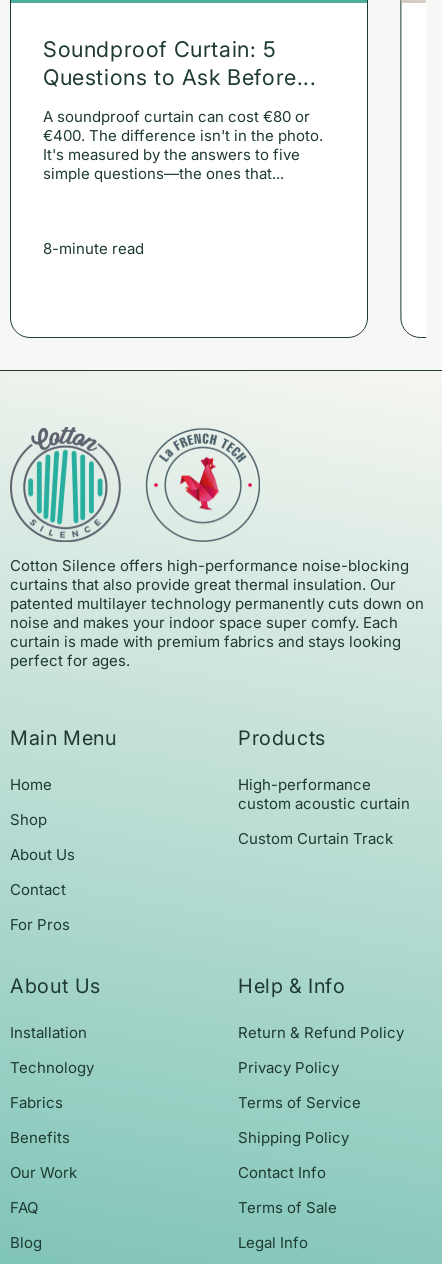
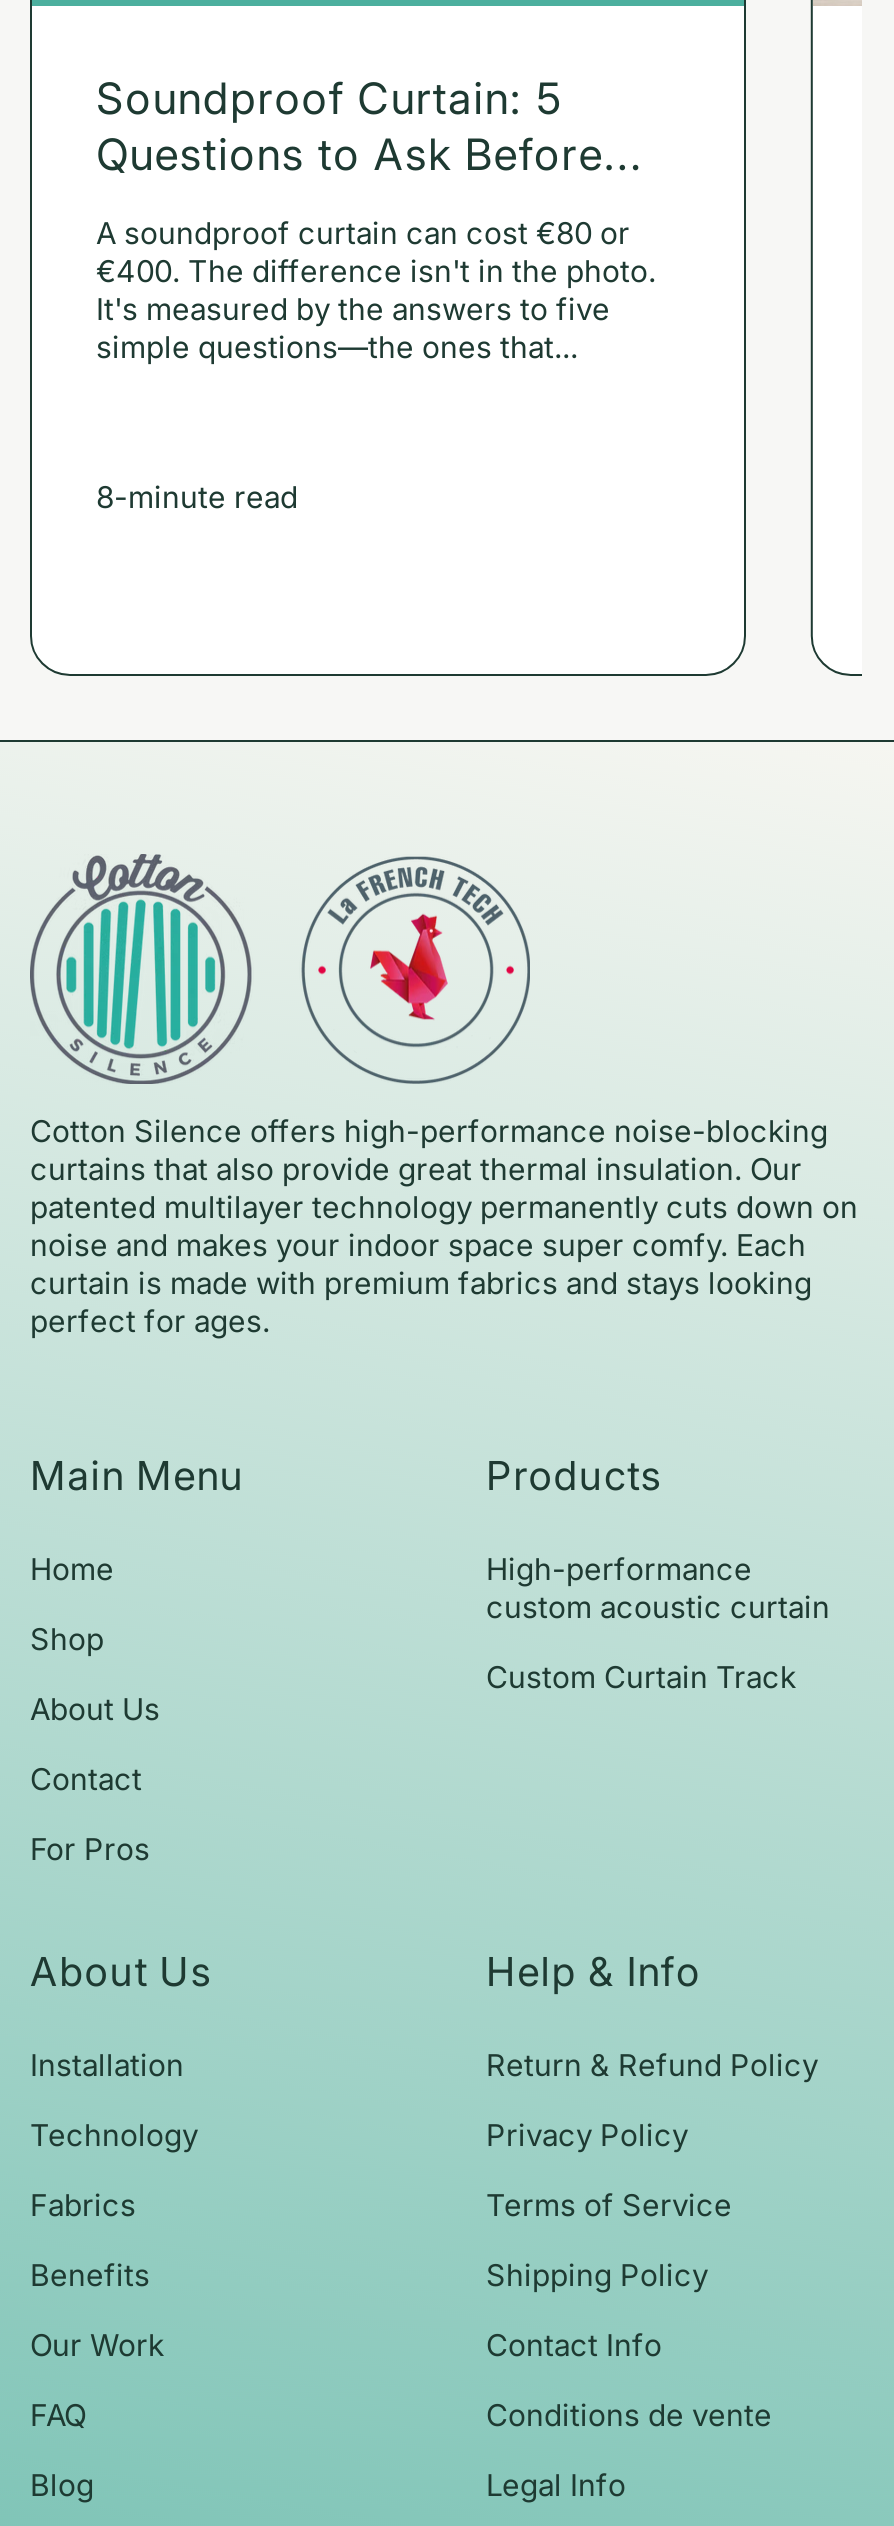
- Terms of Sale
+ Conditions de vente
